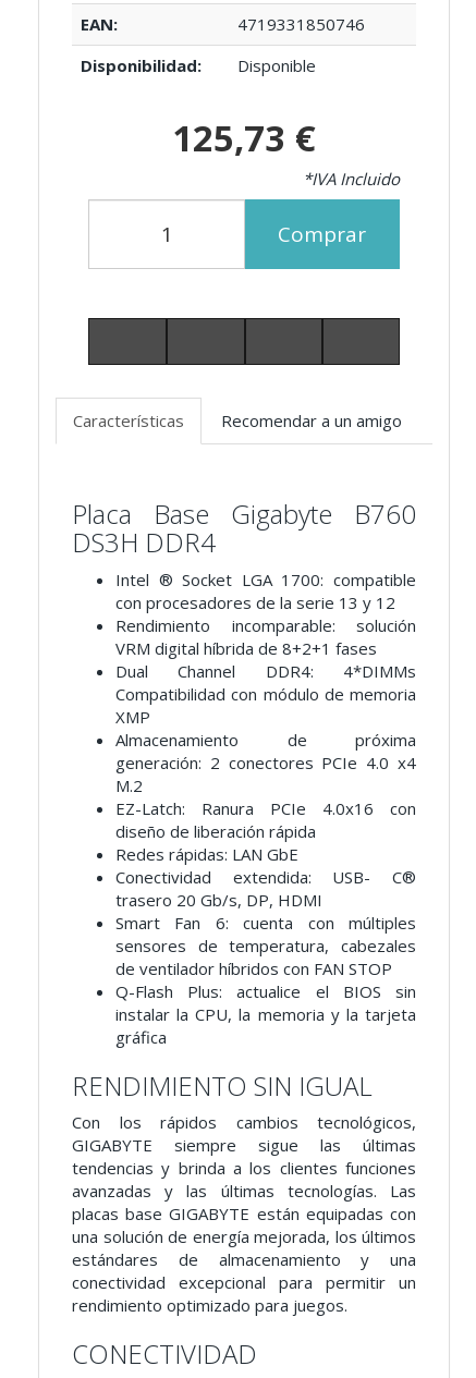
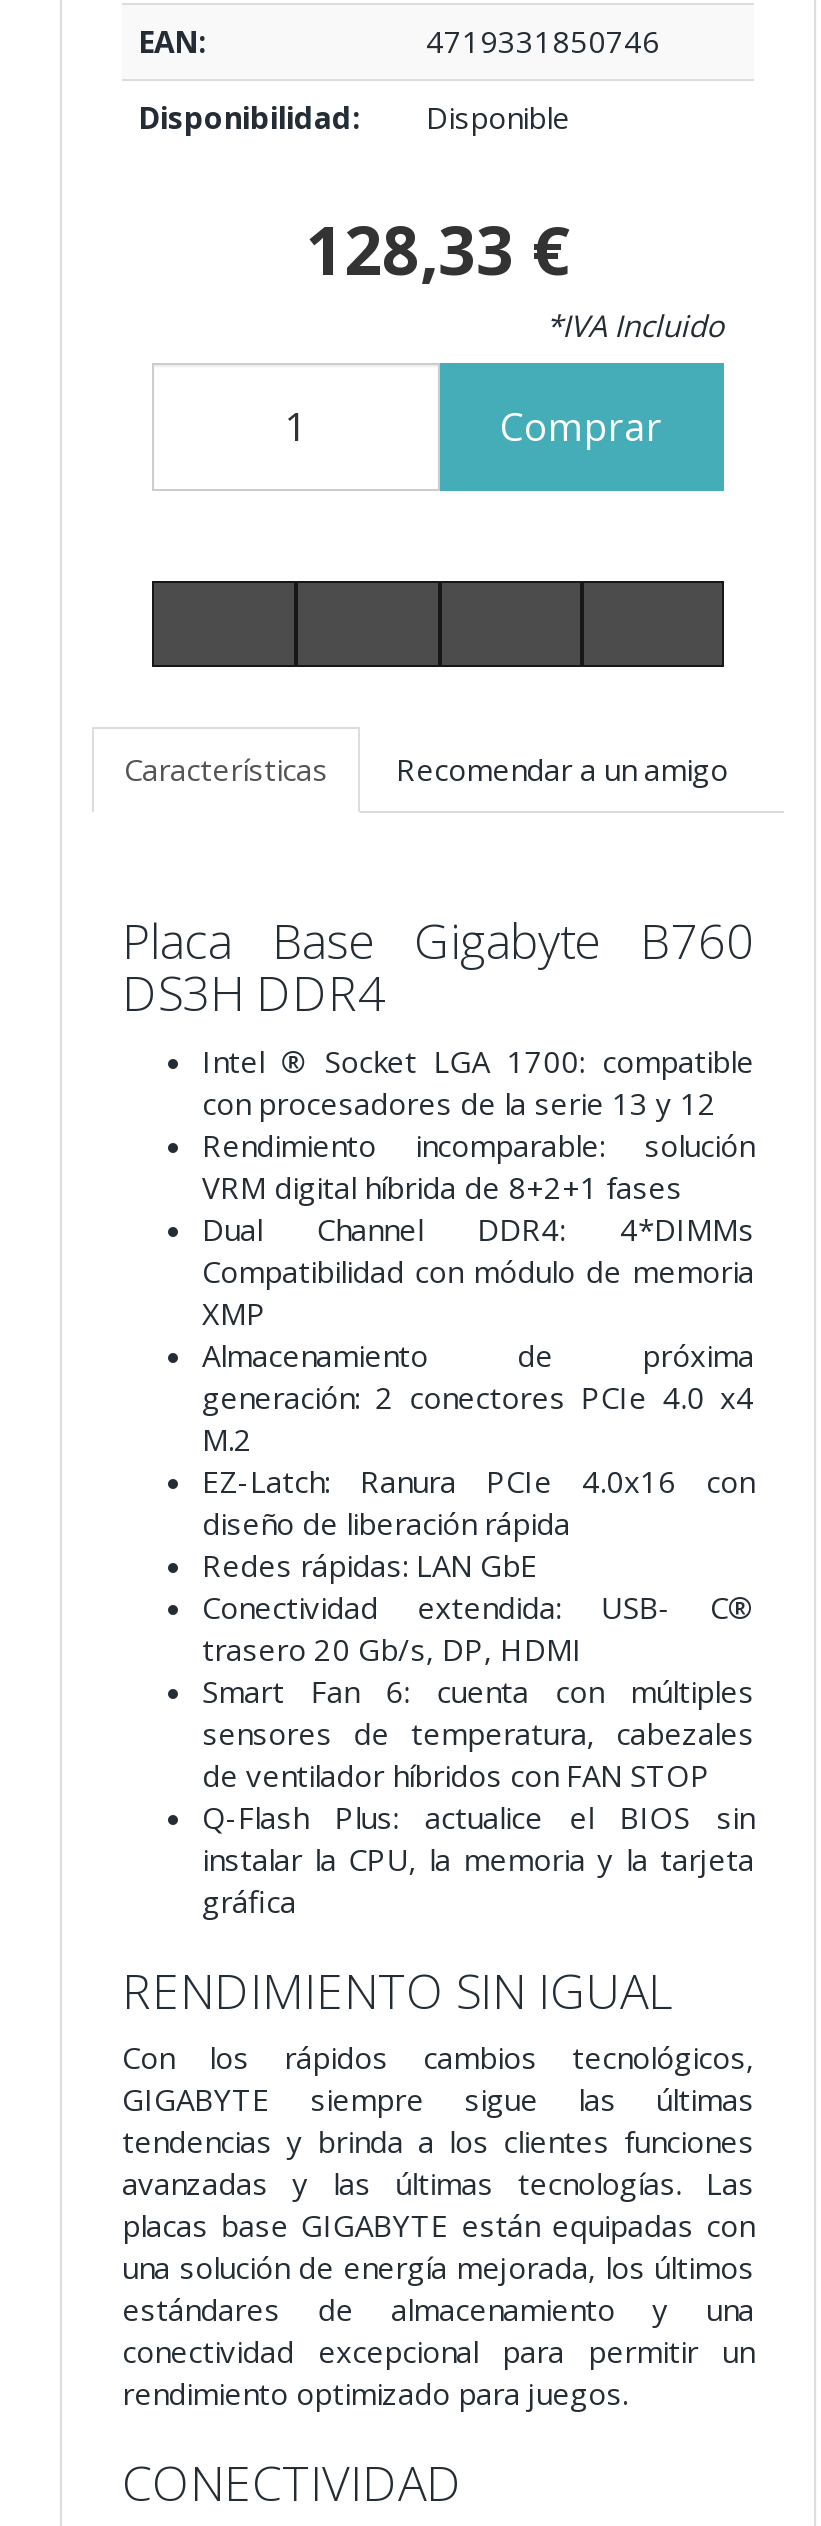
- 125,73 €
+ 128,33 €
